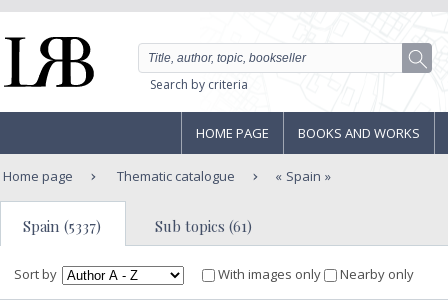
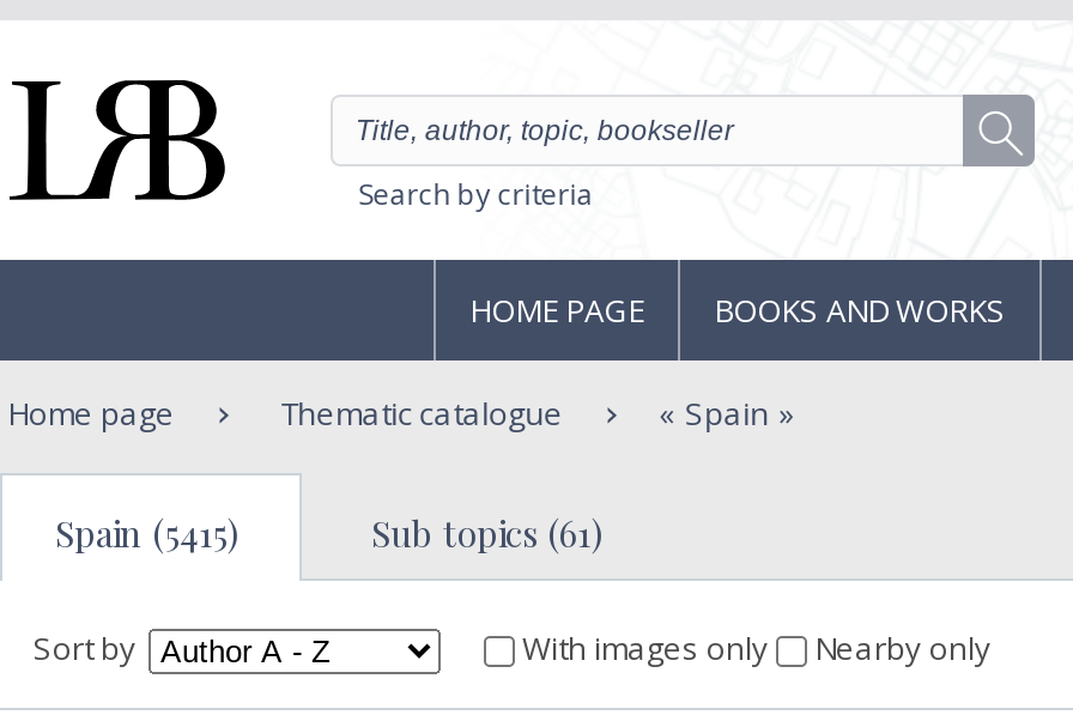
- Spain (5337)
+ Spain (5415)
